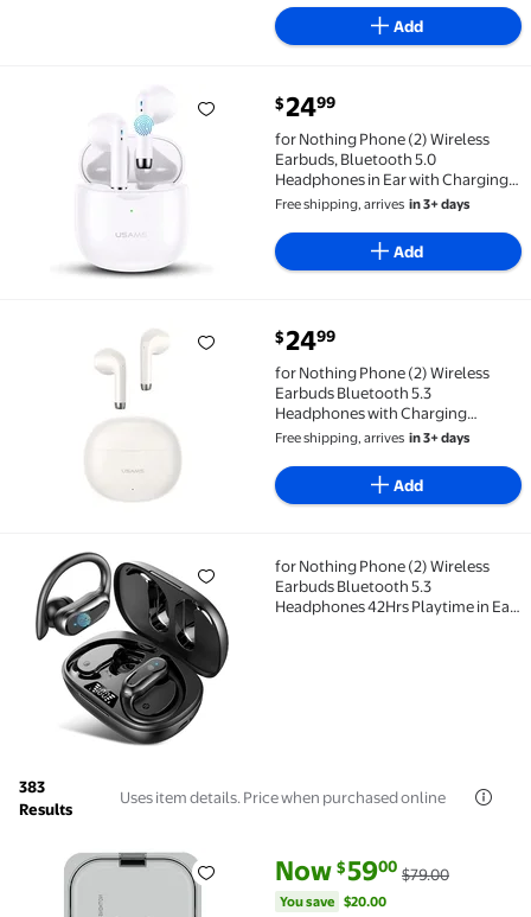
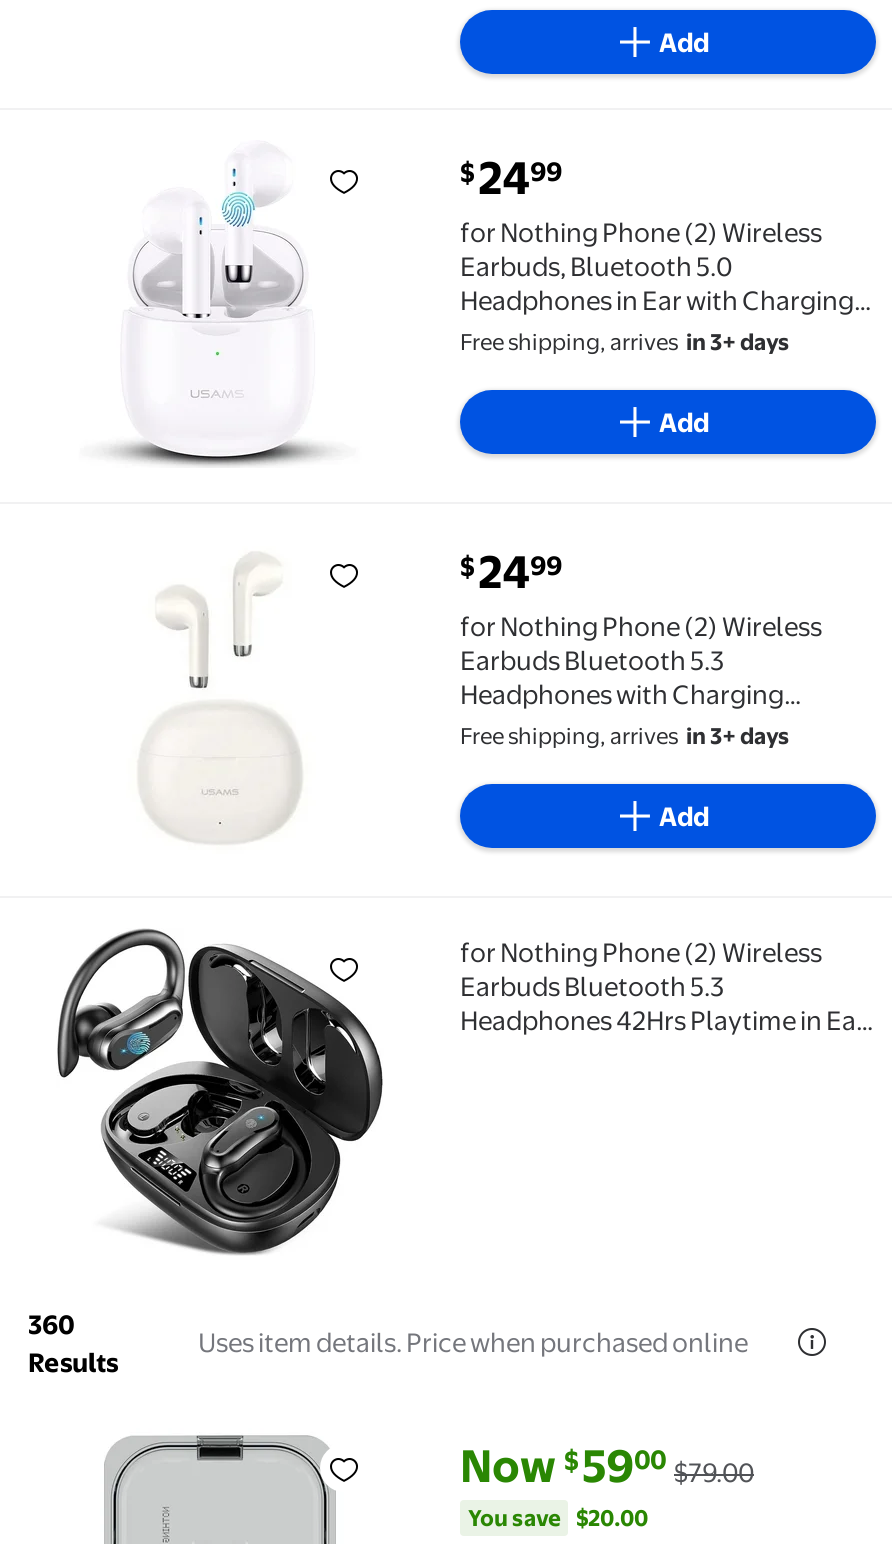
- 383
+ 360
